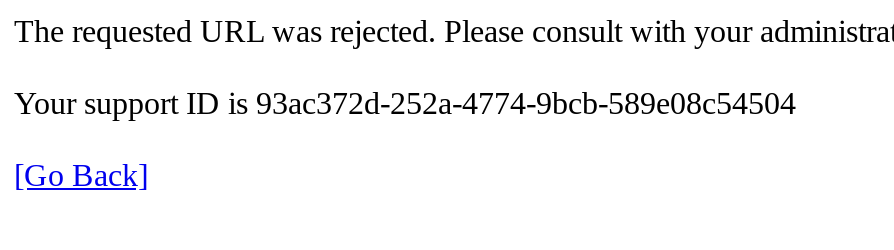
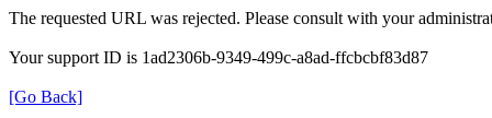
- Your support ID is 93ac372d-252a-4774-9bcb-589e08c54504
+ Your support ID is 1ad2306b-9349-499c-a8ad-ffcbcbf83d87
